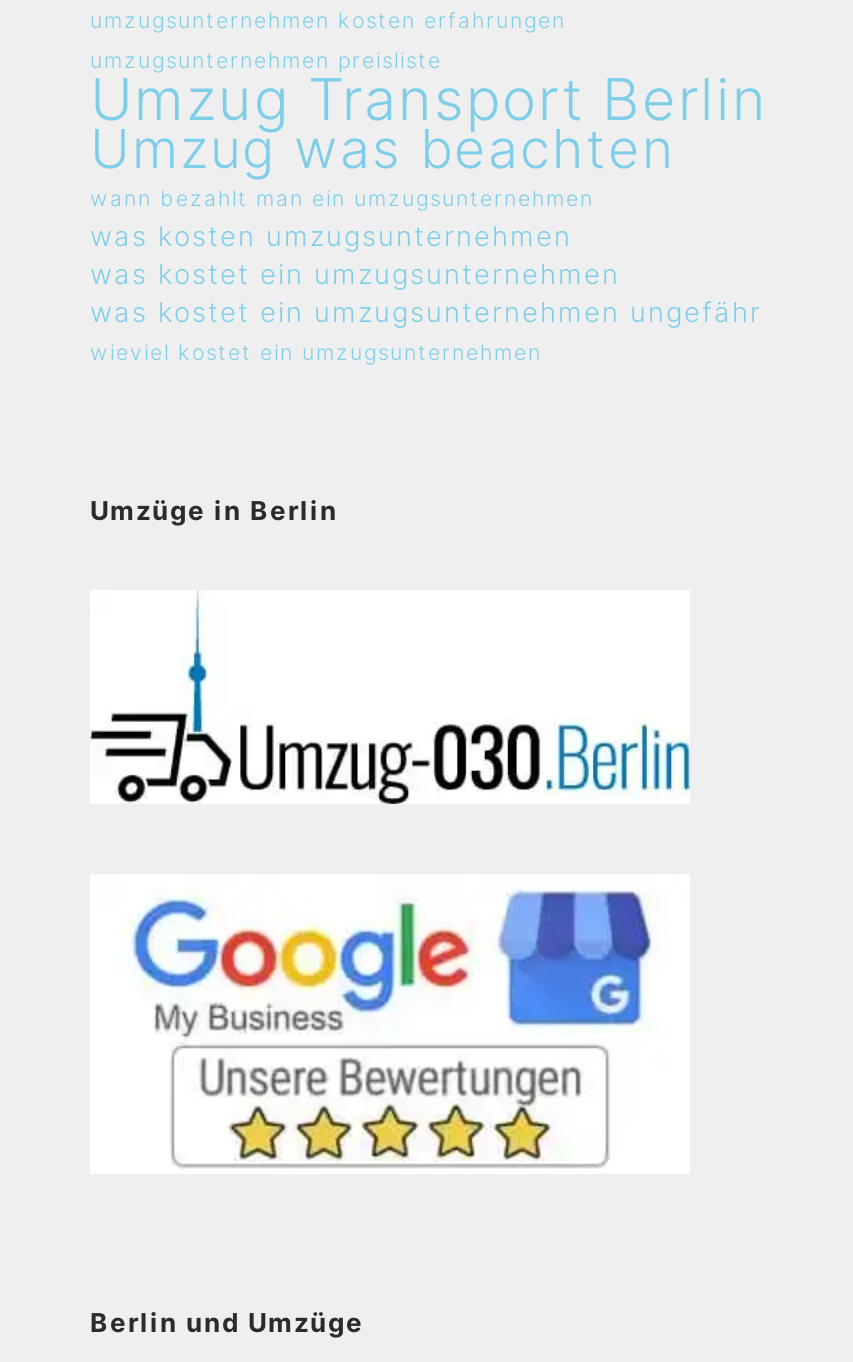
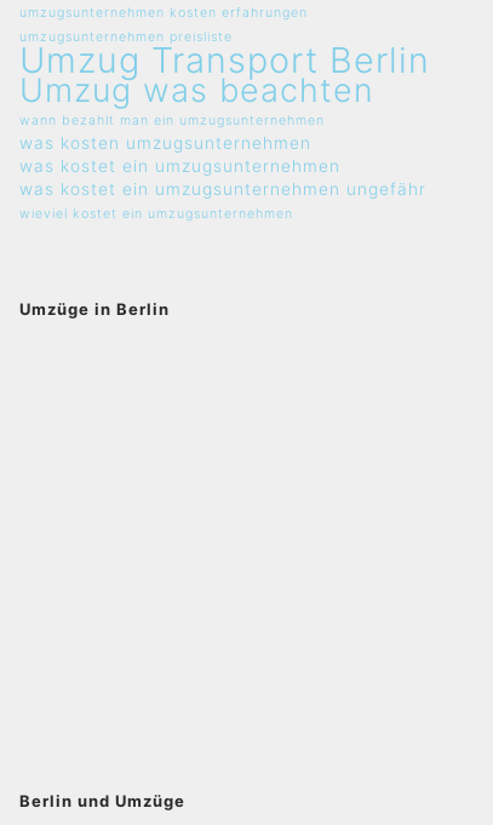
- [image]

- [image]
